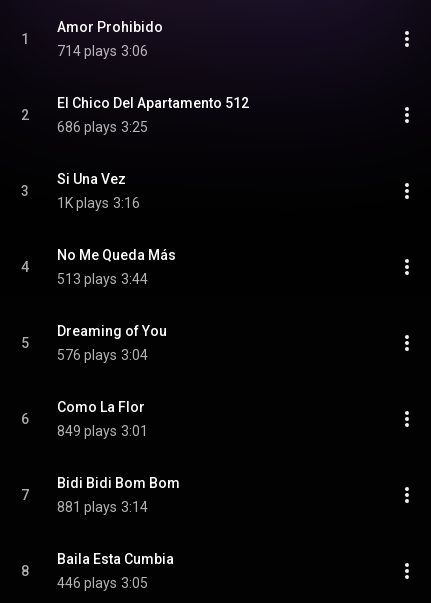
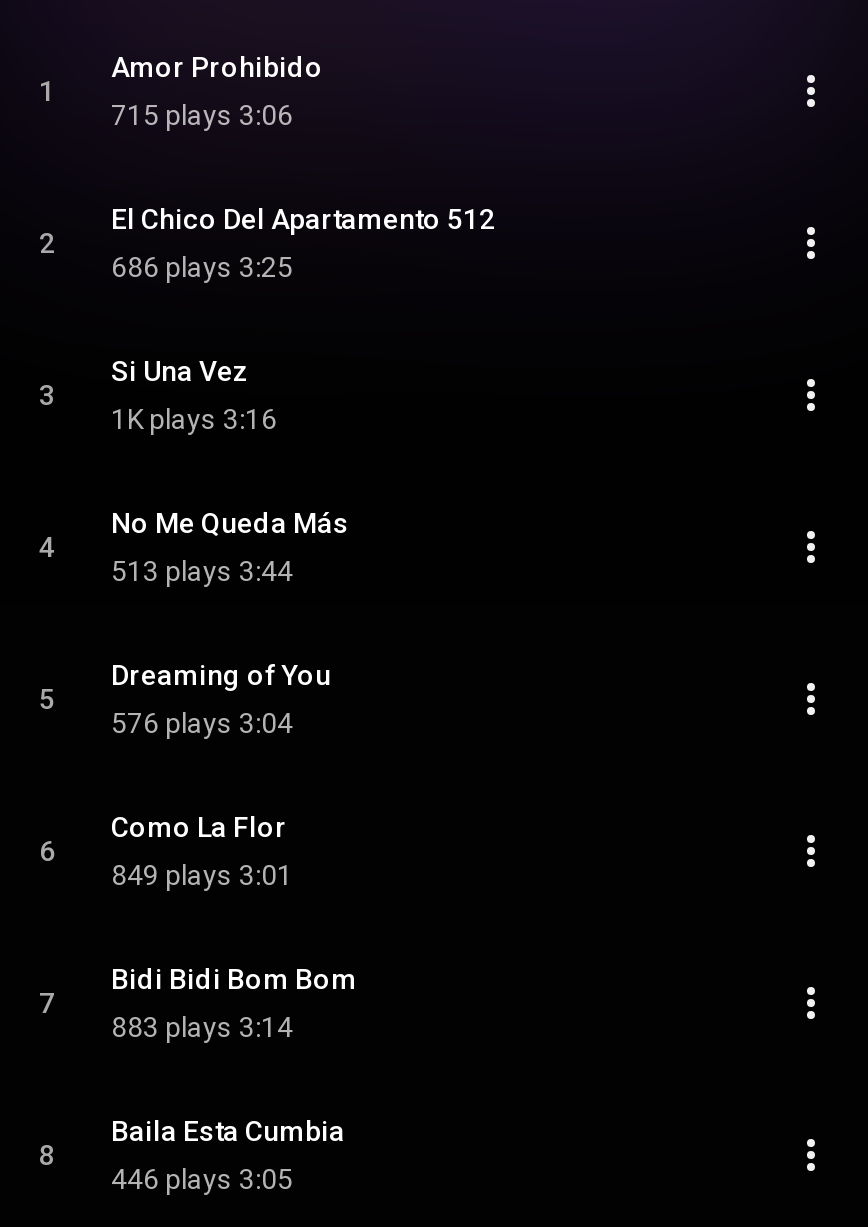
- 714 plays 3:06
+ 715 plays 3:06

- 881 plays 3:14
+ 883 plays 3:14
